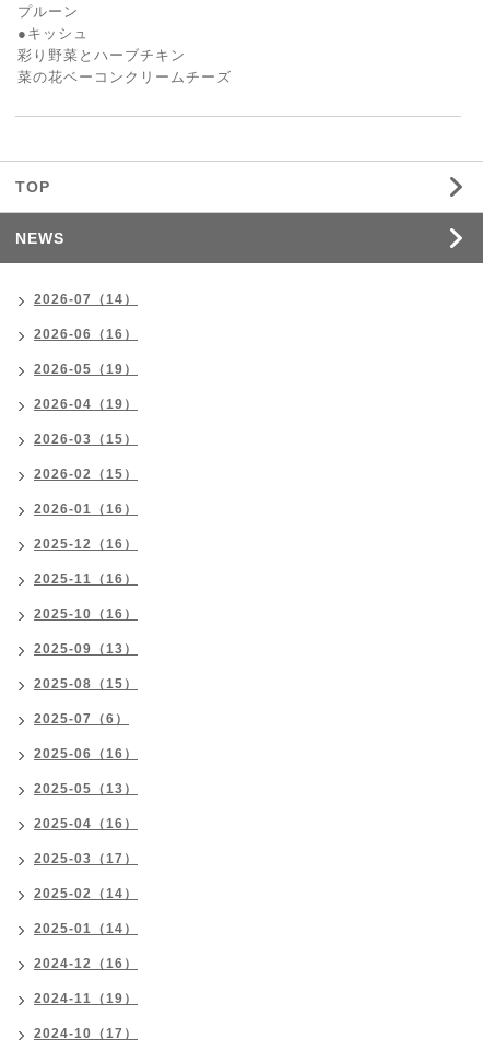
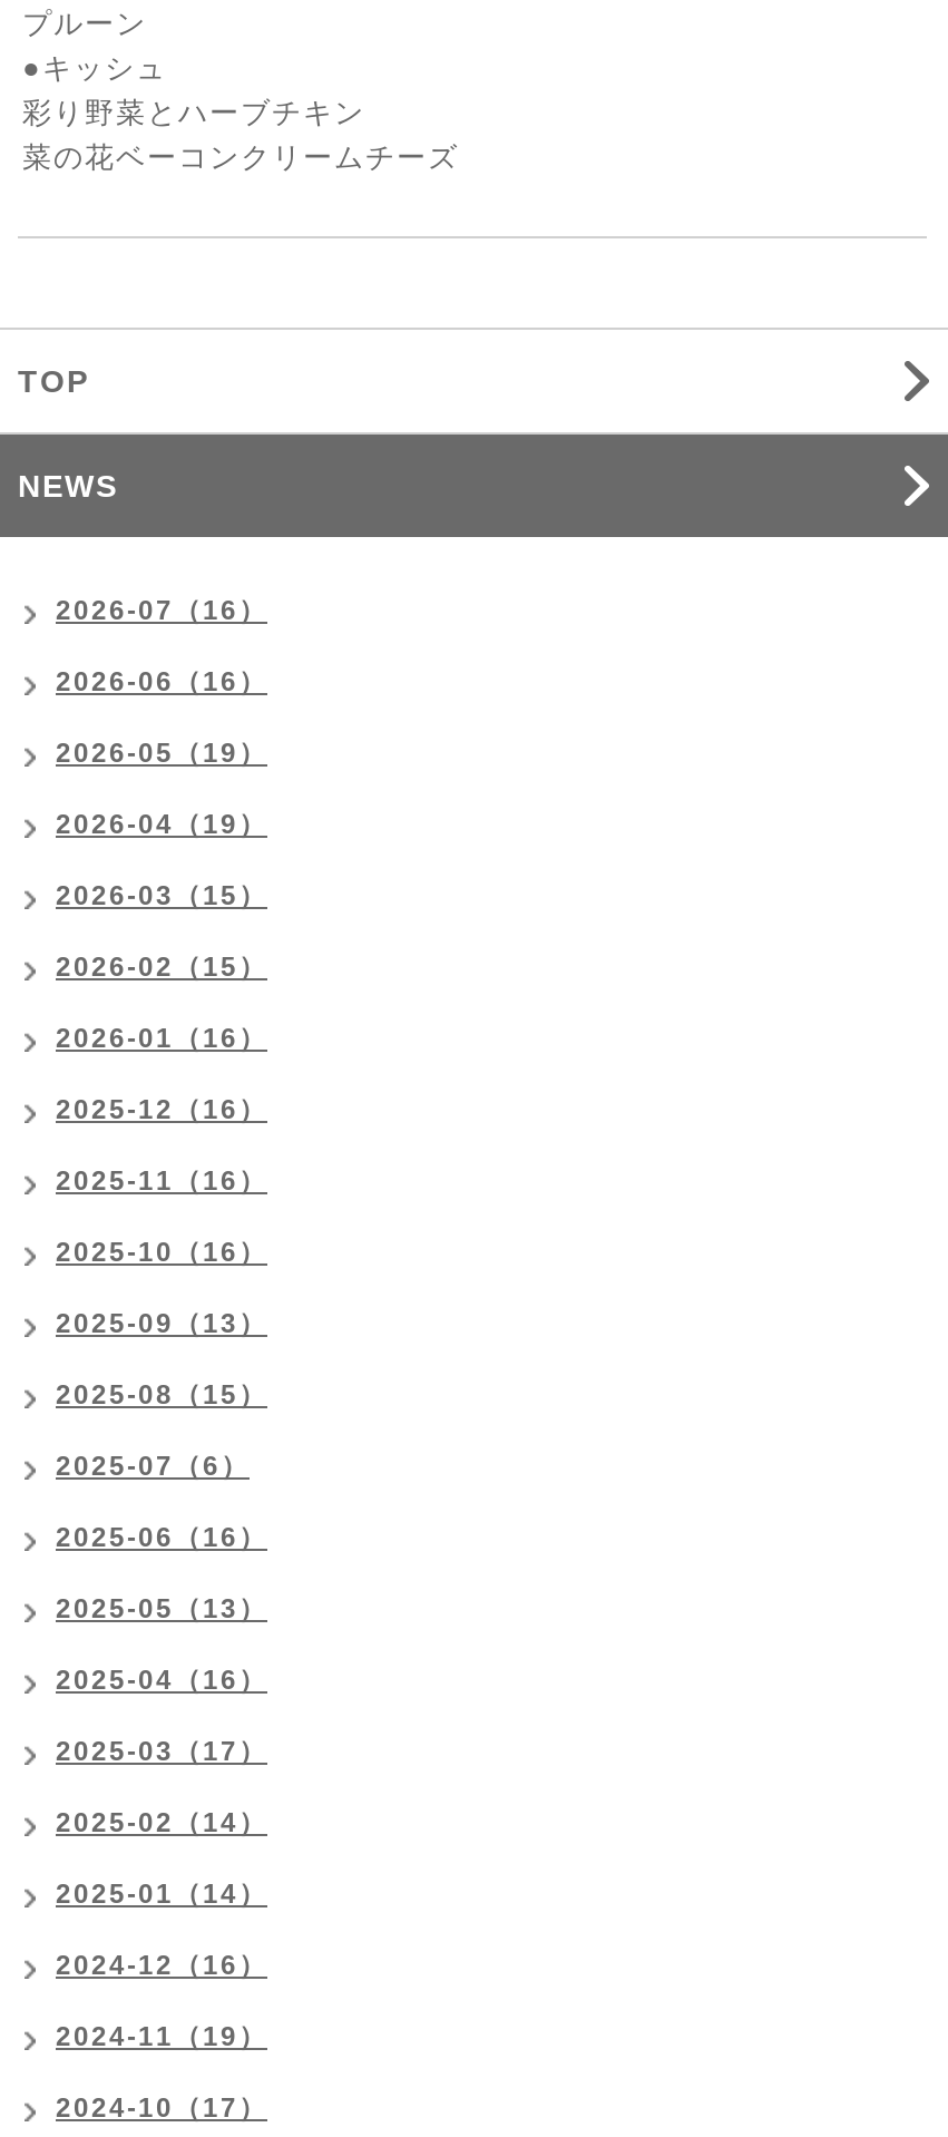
- 2026-07（14）
+ 2026-07（16）
